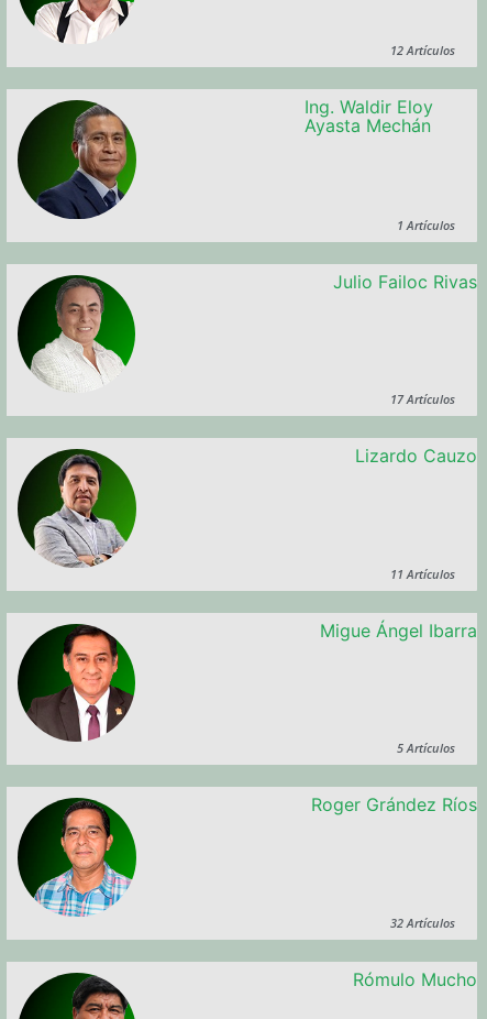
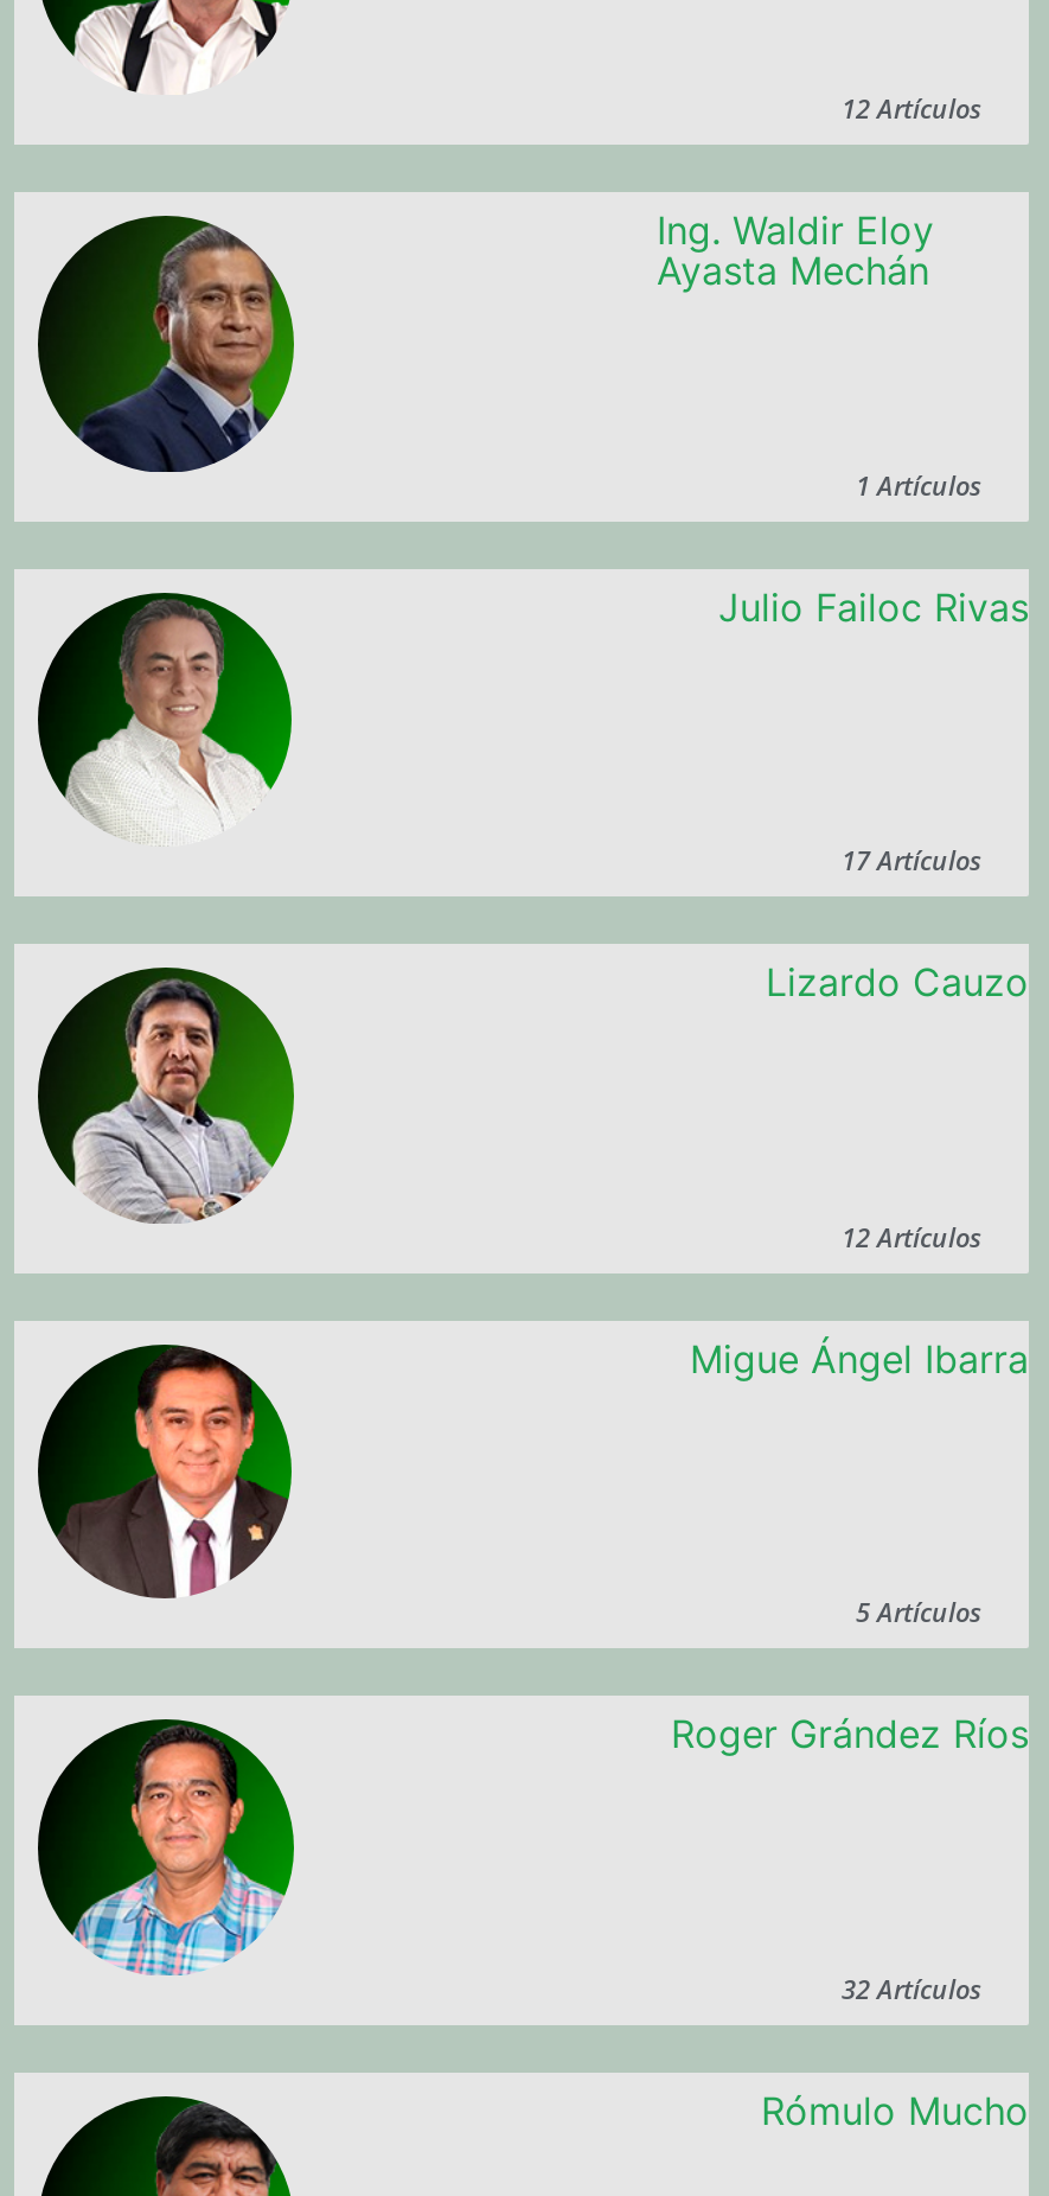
- 11 Artículos
+ 12 Artículos
